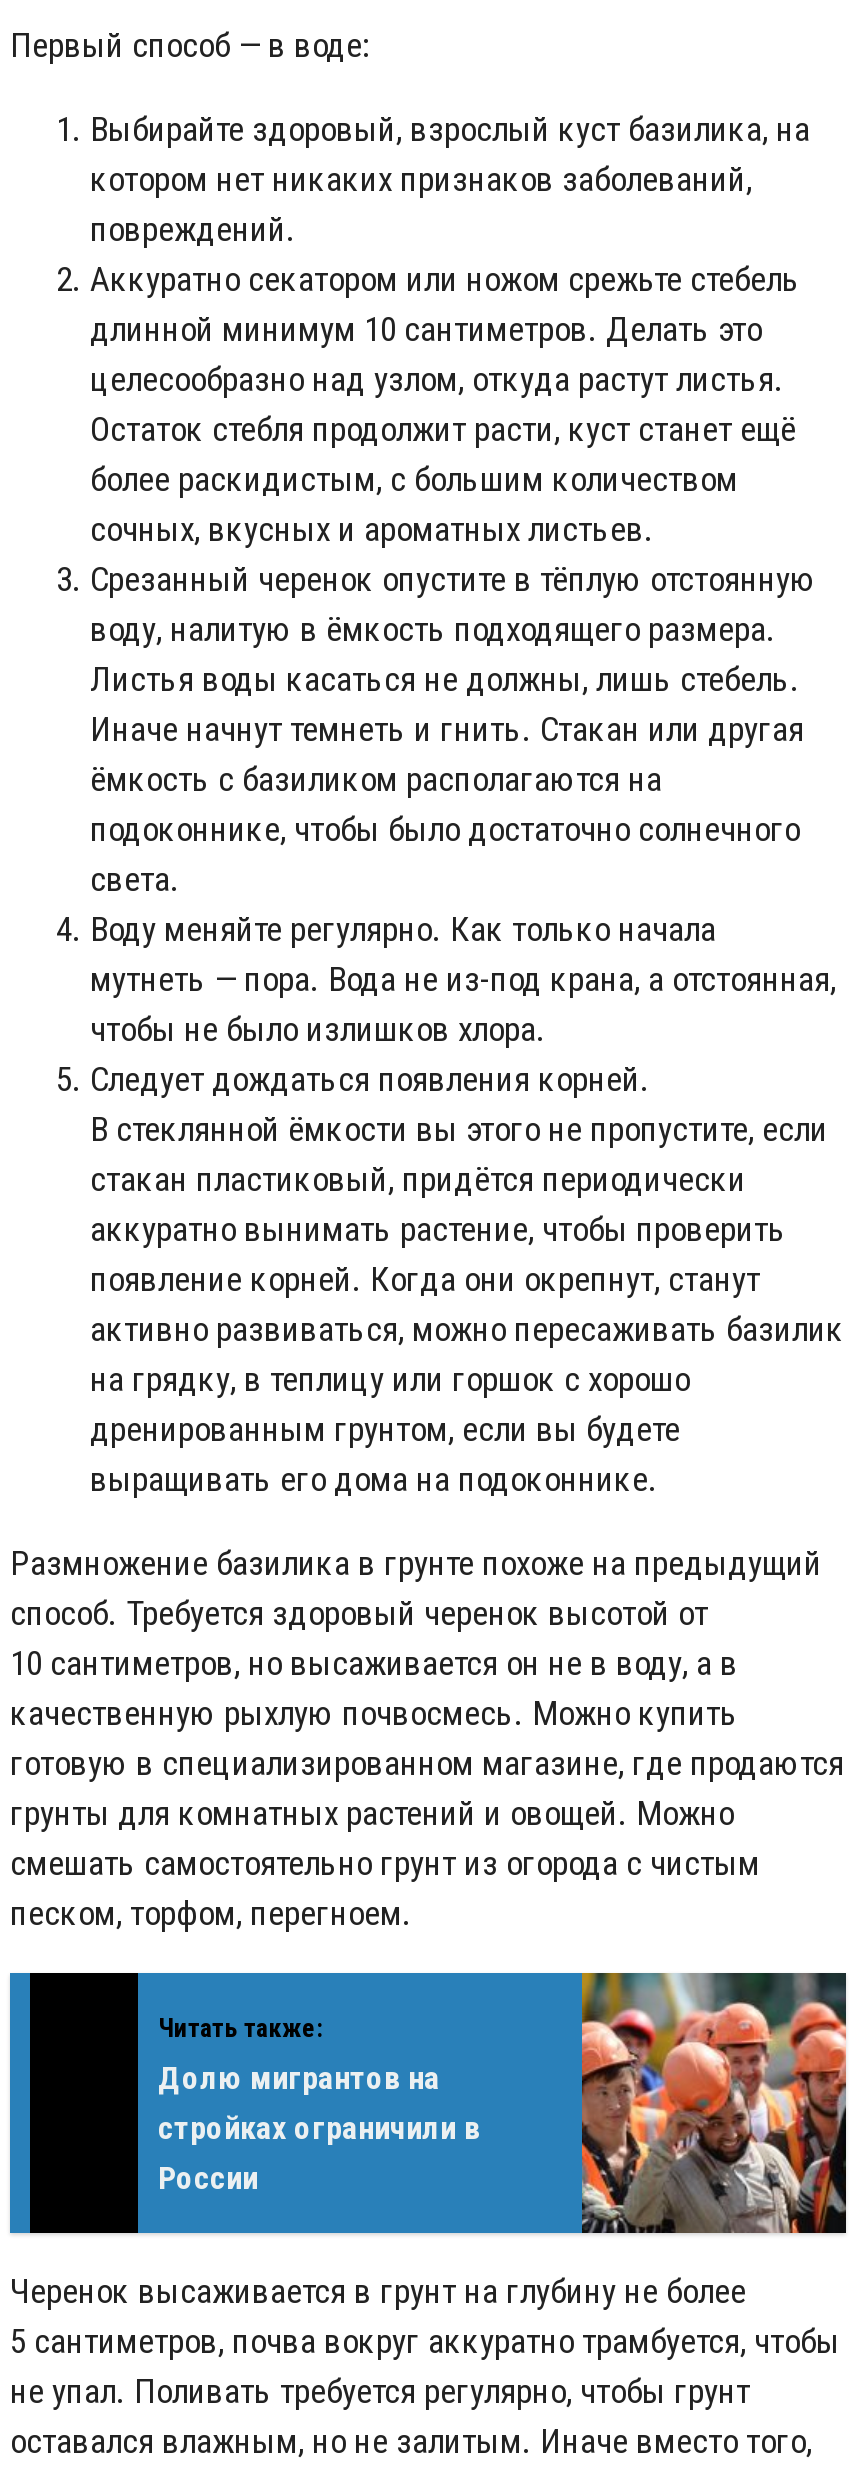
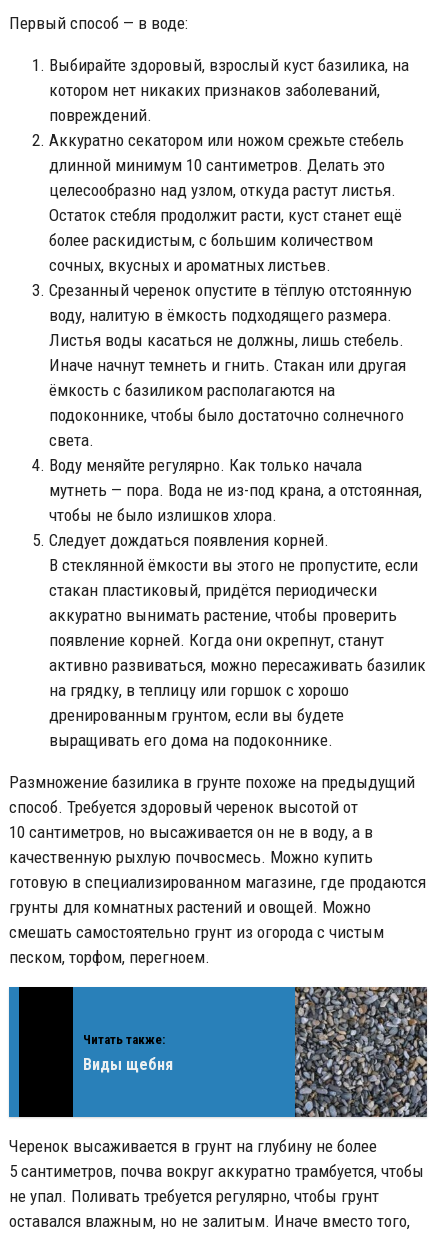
- [image]
+ [image]

moved down: Читать также:

- Долю мигрантов на
- стройках ограничили в
- России
+ Виды щебня
